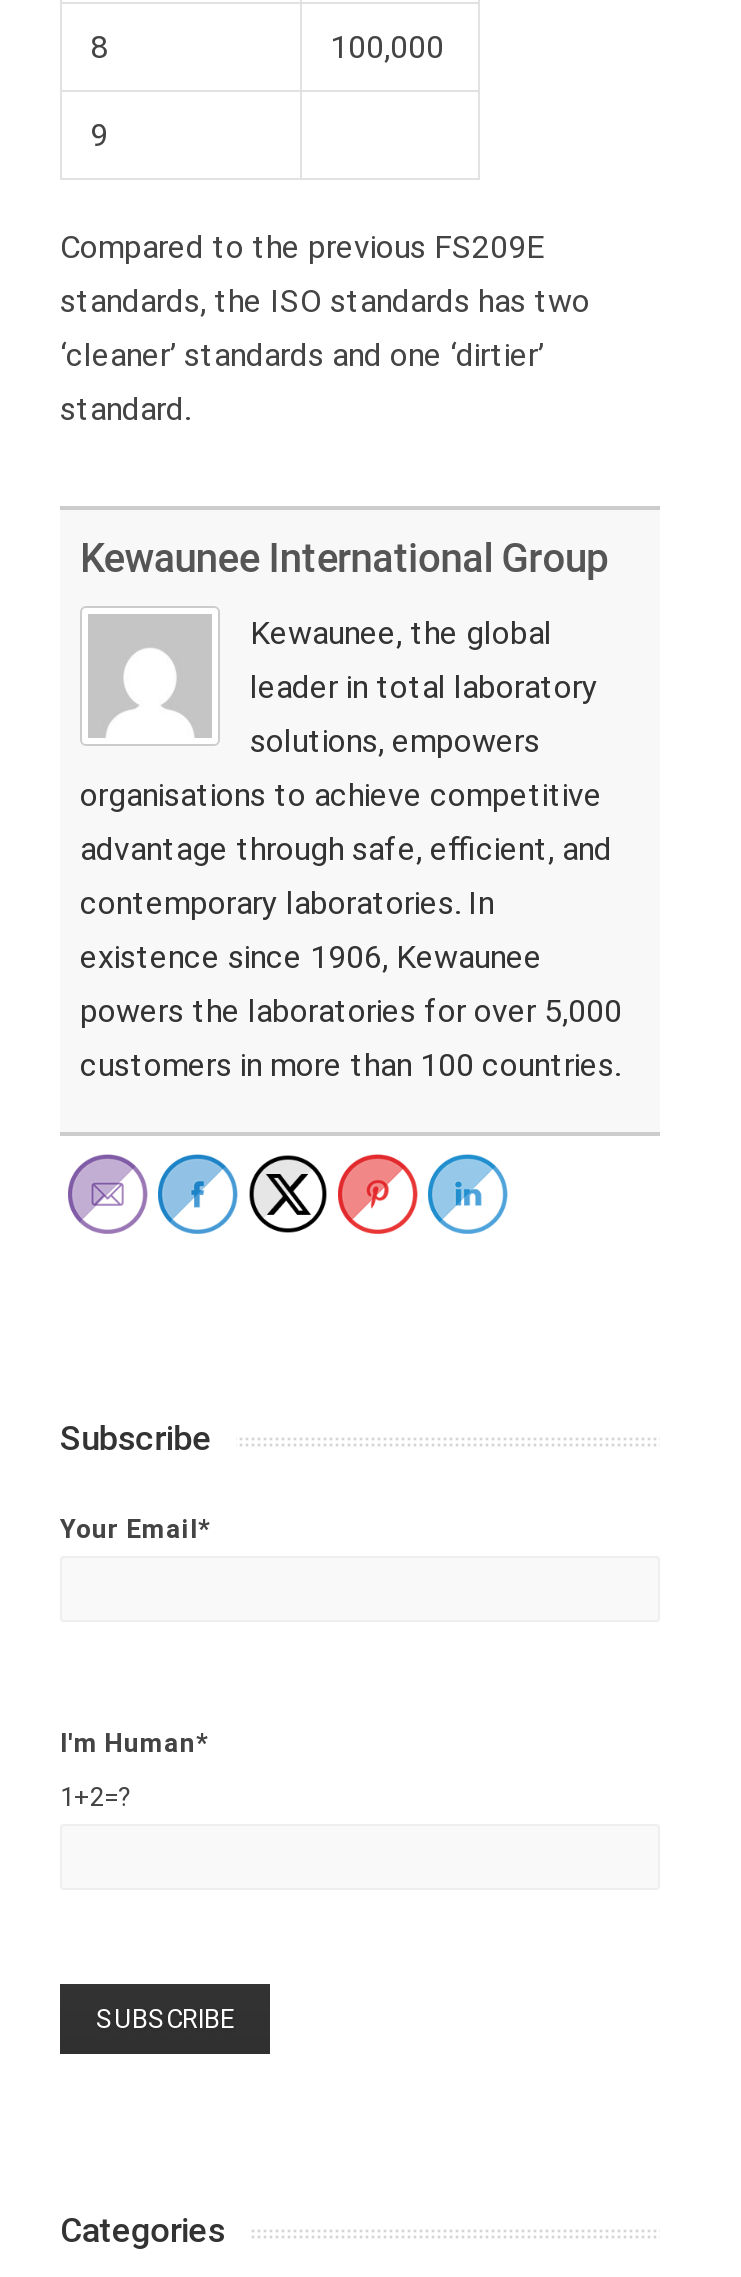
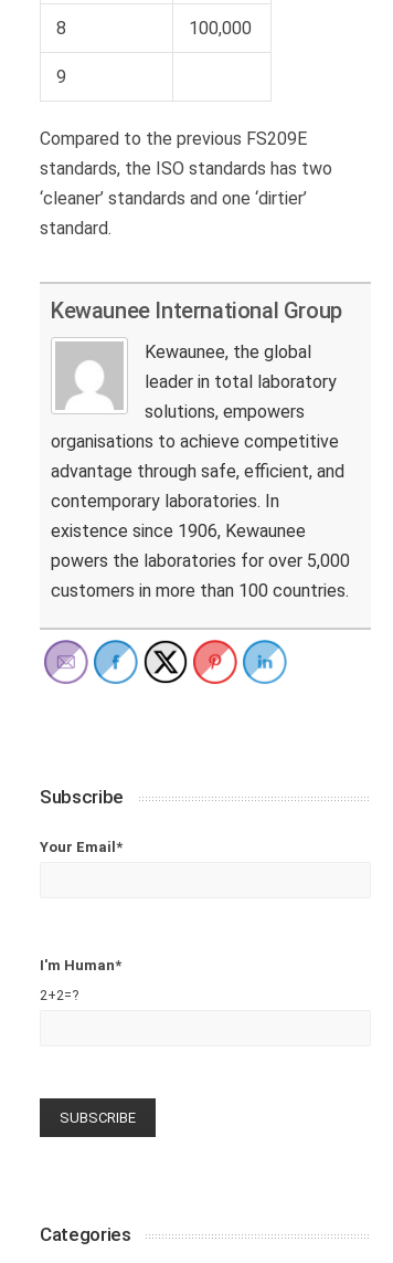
- 1+2=?
+ 2+2=?
